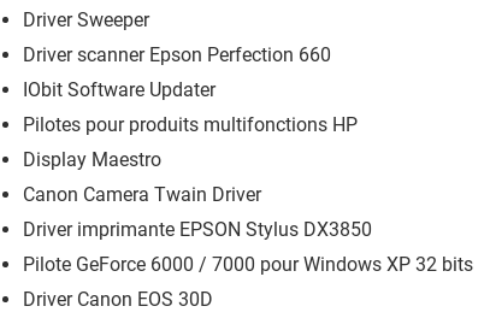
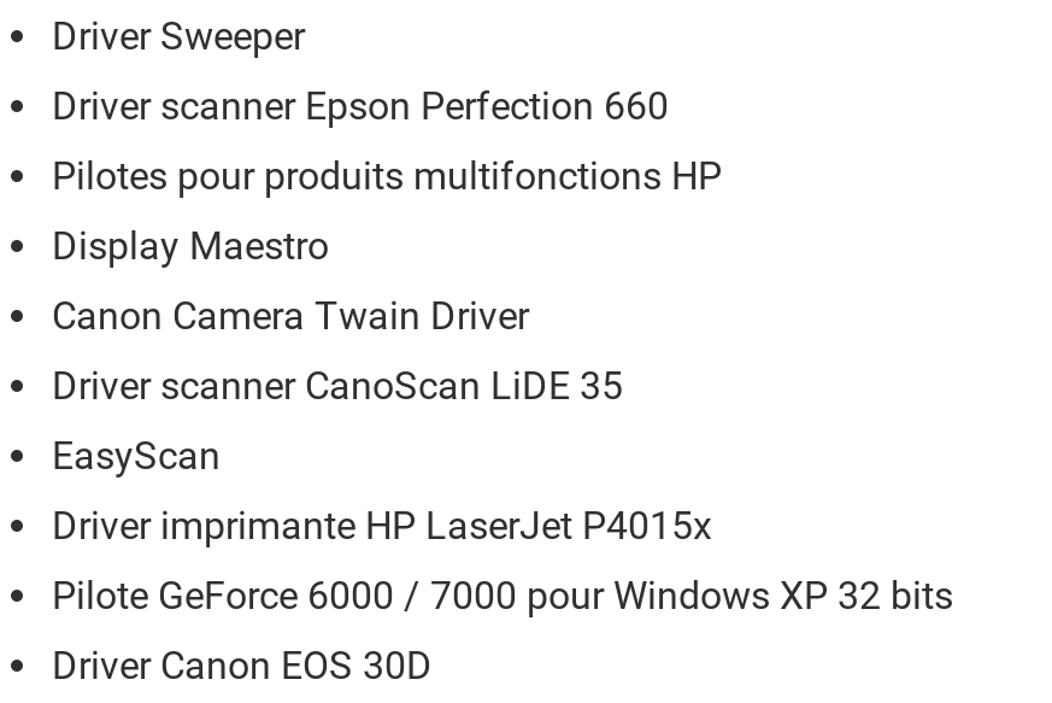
- IObit Software Updater

moved up: Pilotes pour produits multifonctions HP | Display Maestro | Canon Camera Twain Driver

- Driver imprimante EPSON Stylus DX3850
+ Driver scanner CanoScan LiDE 35
+ EasyScan
+ Driver imprimante HP LaserJet P4015x
